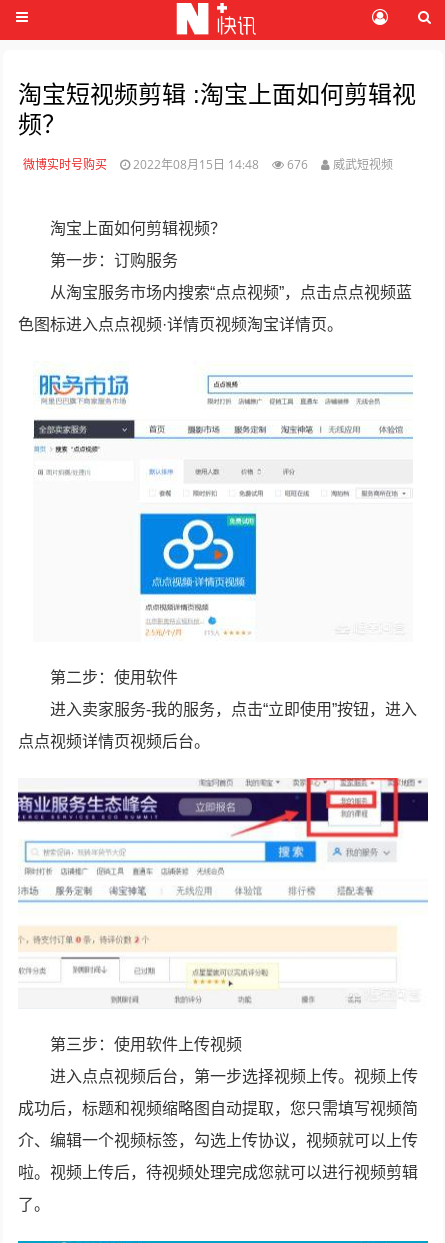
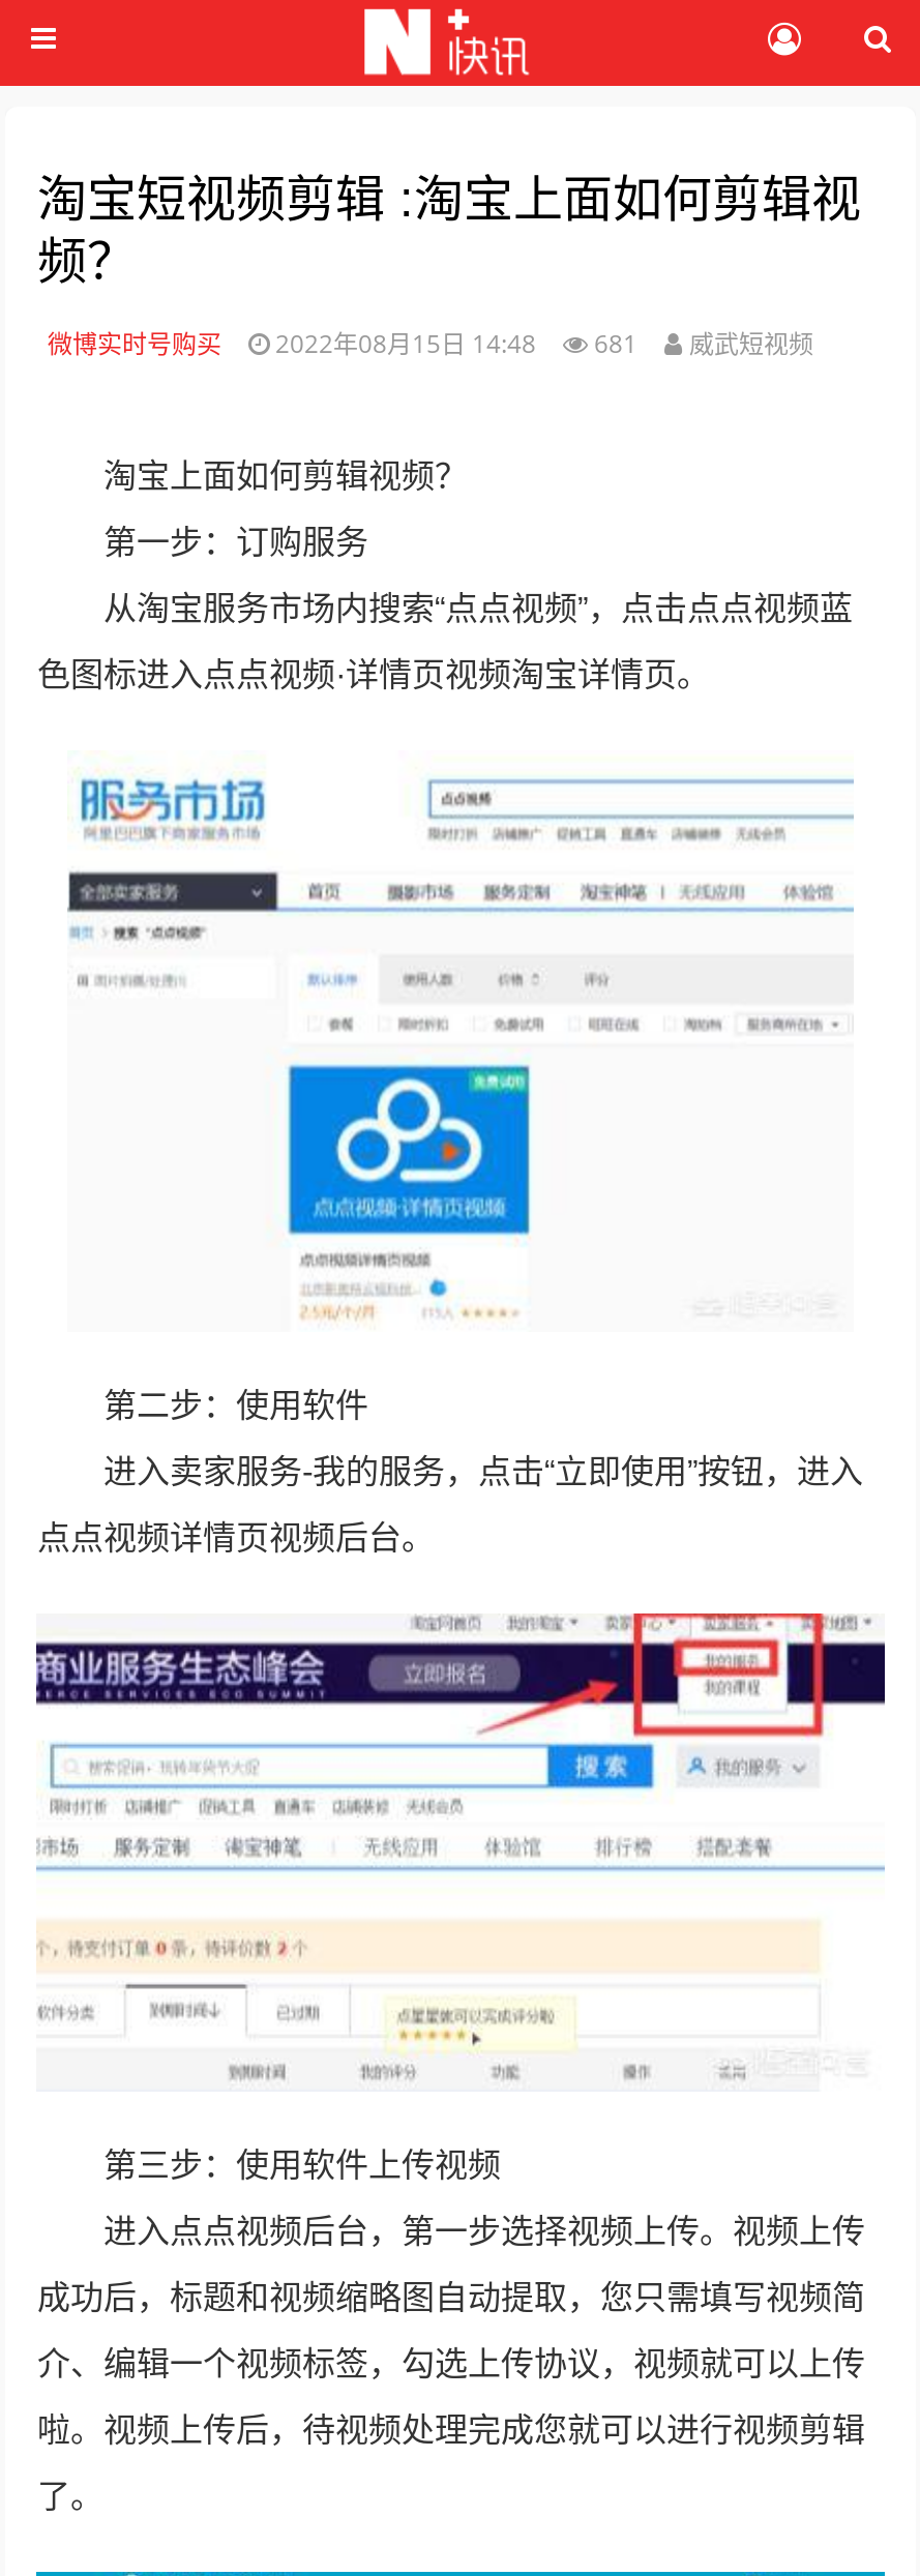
- 微博实时号购买 2022年08月15日 14:48 676 威武短视频
+ 微博实时号购买 2022年08月15日 14:48 681 威武短视频
